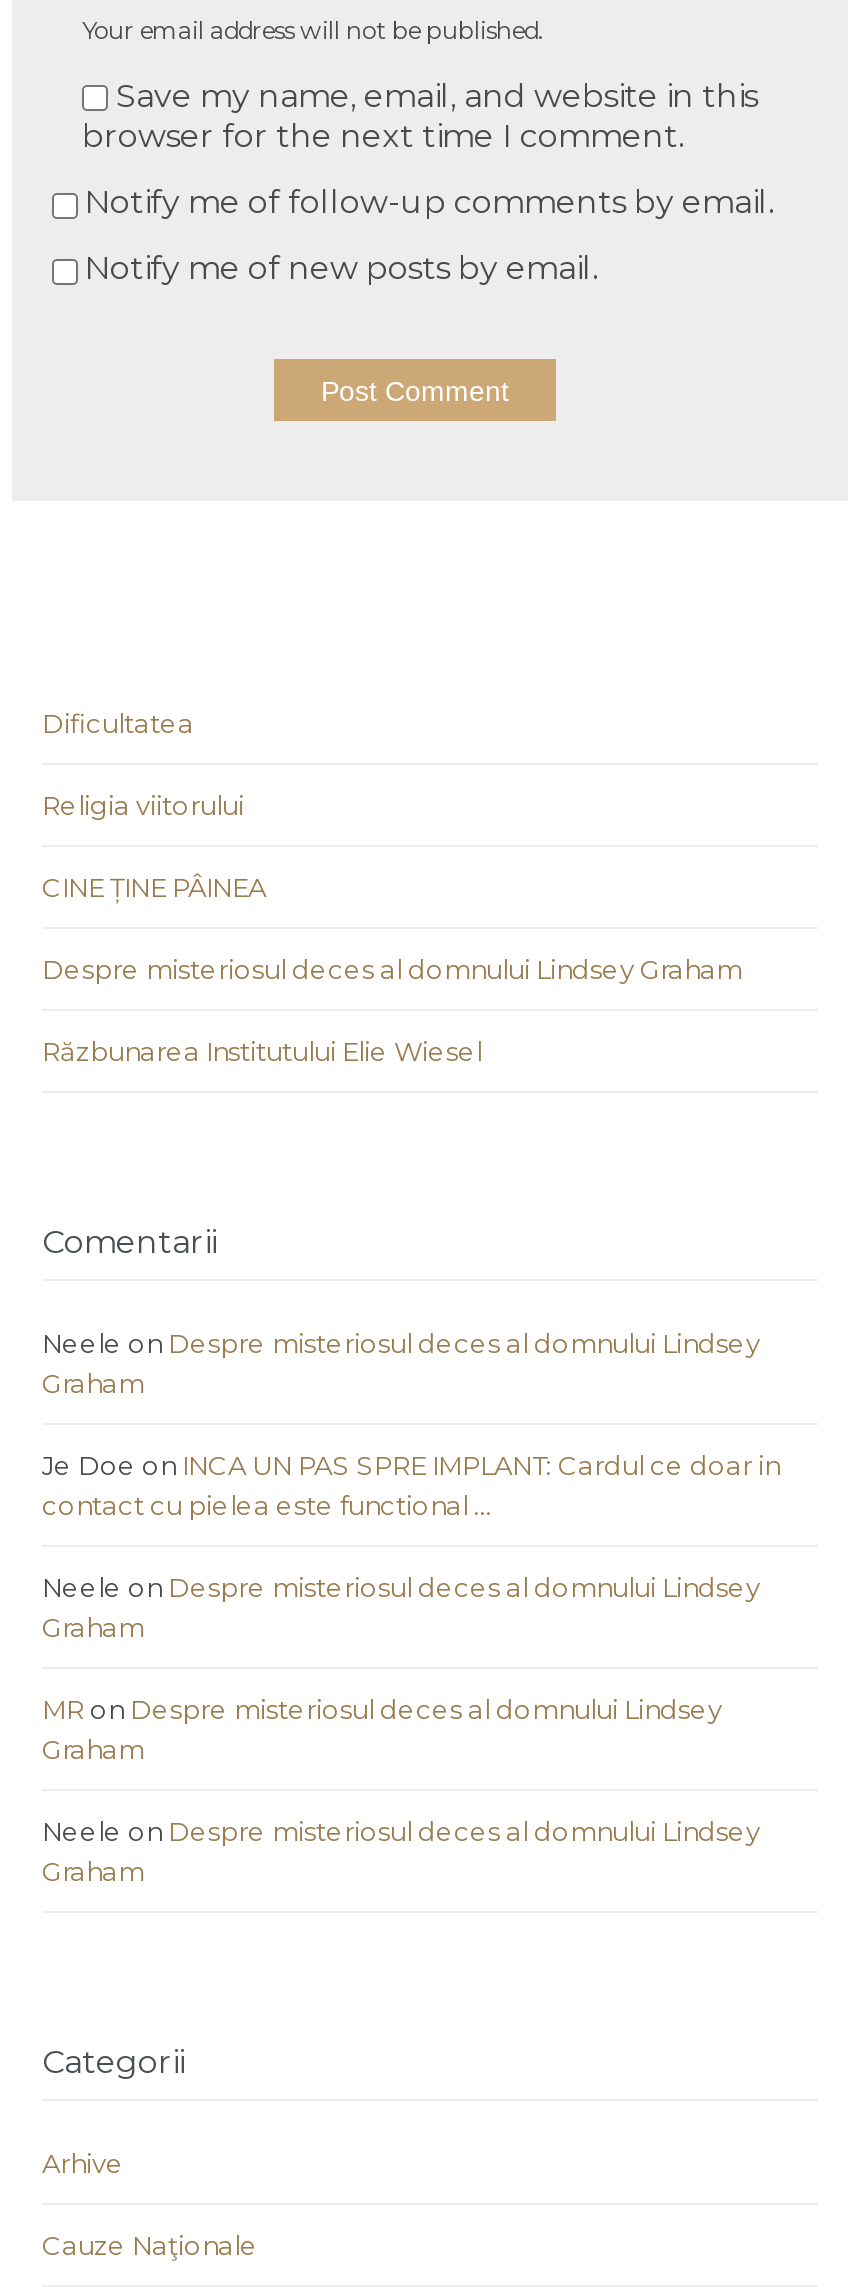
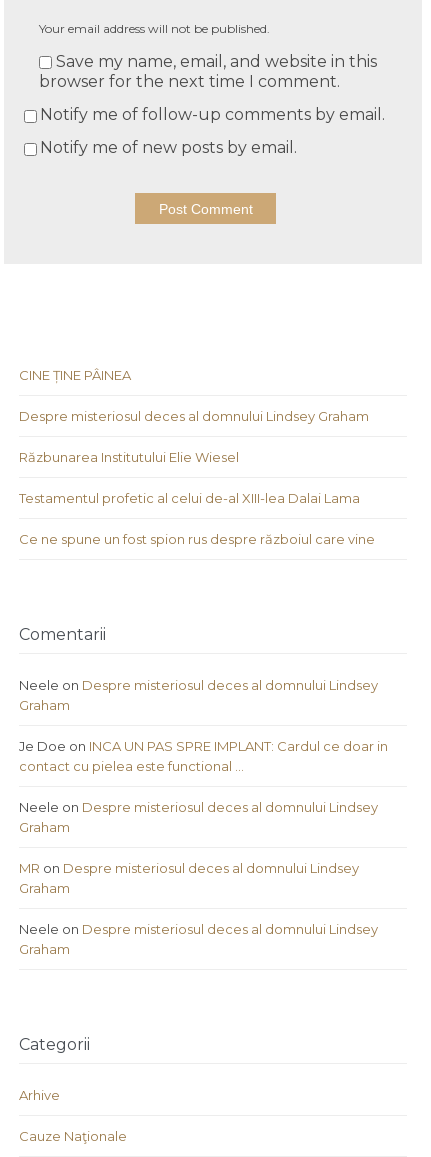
- Dificultatea
- Religia viitorului

moved up: CINE ȚINE PÂINEA | Despre misteriosul deces al domnului Lindsey Graham | Răzbunarea Institutului Elie Wiesel

+ Testamentul profetic al celui de-al XIII-lea Dalai Lama
+ Ce ne spune un fost spion rus despre războiul care vine
